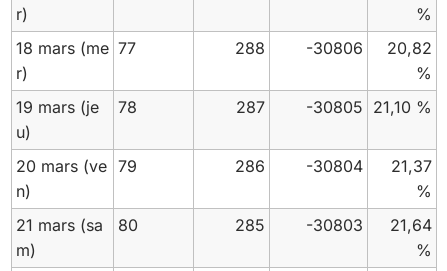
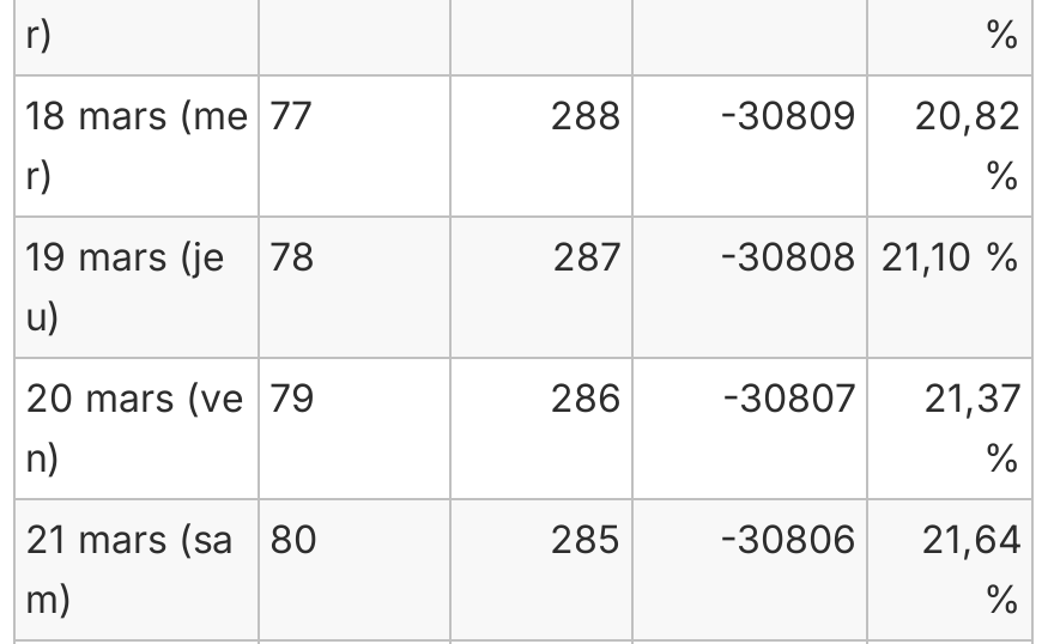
- -30806 20,82
+ -30809 20,82

- -30805 21,10 %
+ -30808 21,10 %

- -30804 21,37
+ -30807 21,37

- -30803 21,64
+ -30806 21,64
